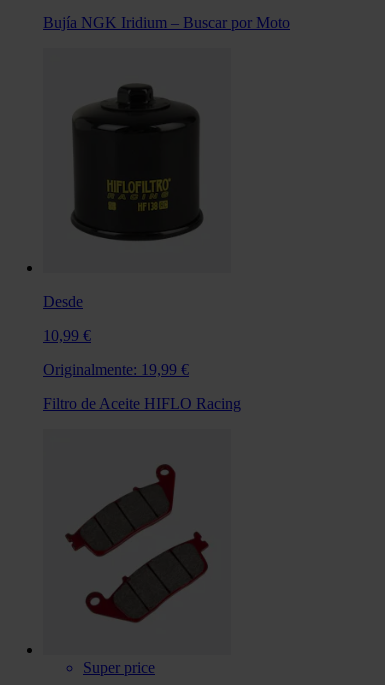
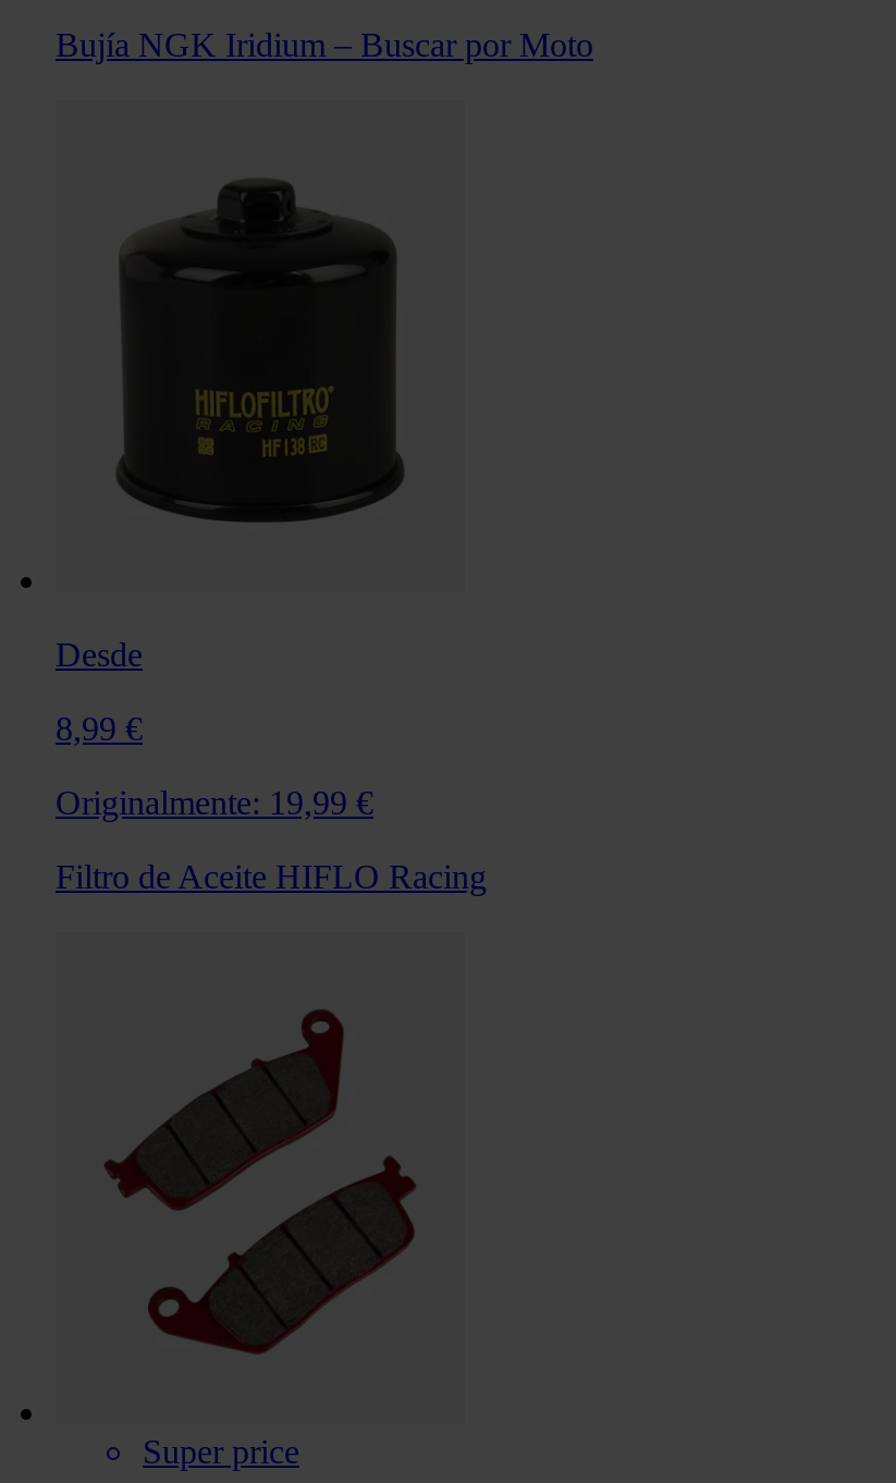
- 10,99 €
+ 8,99 €
